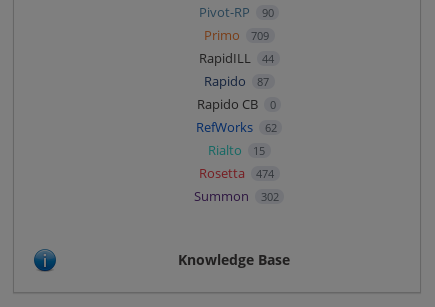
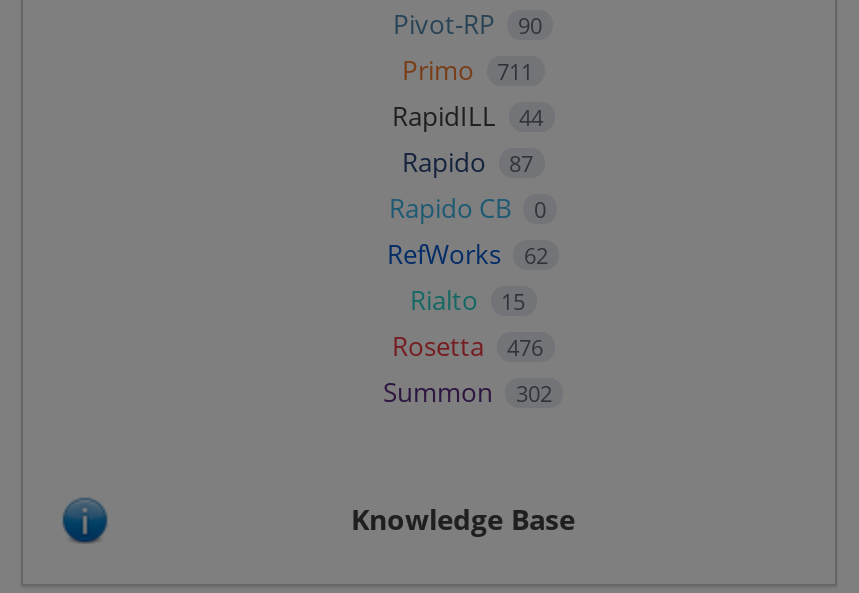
- Primo 709
+ Primo 711

- Rosetta 474
+ Rosetta 476
